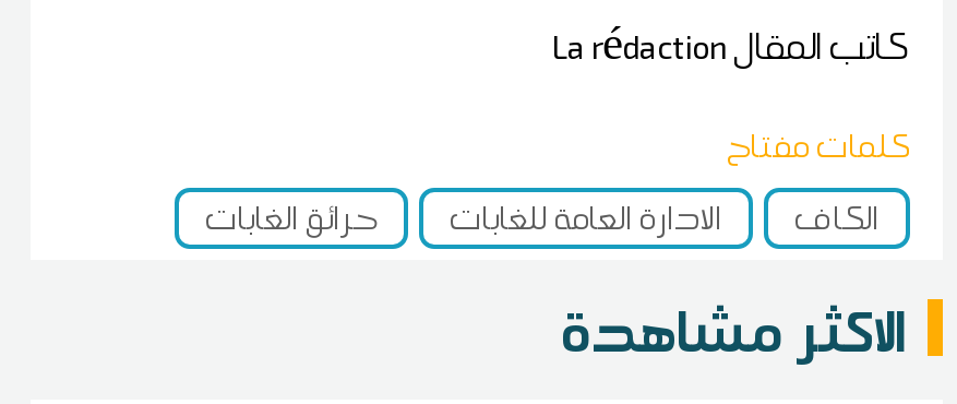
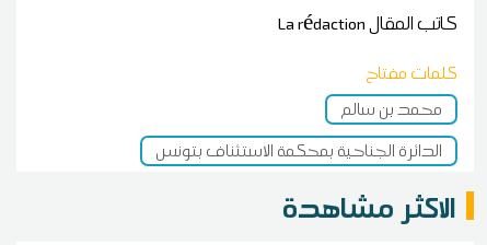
- الكاف
- الادارة العامة للغابات
- حرائق الغابات
+ محمد بن سالم
+ الدائرة الجناحية بمحكمة الاستئناف بتونس
